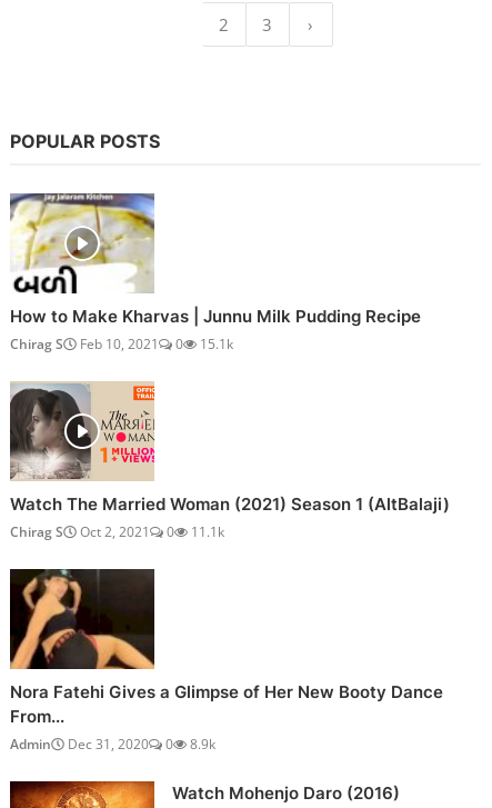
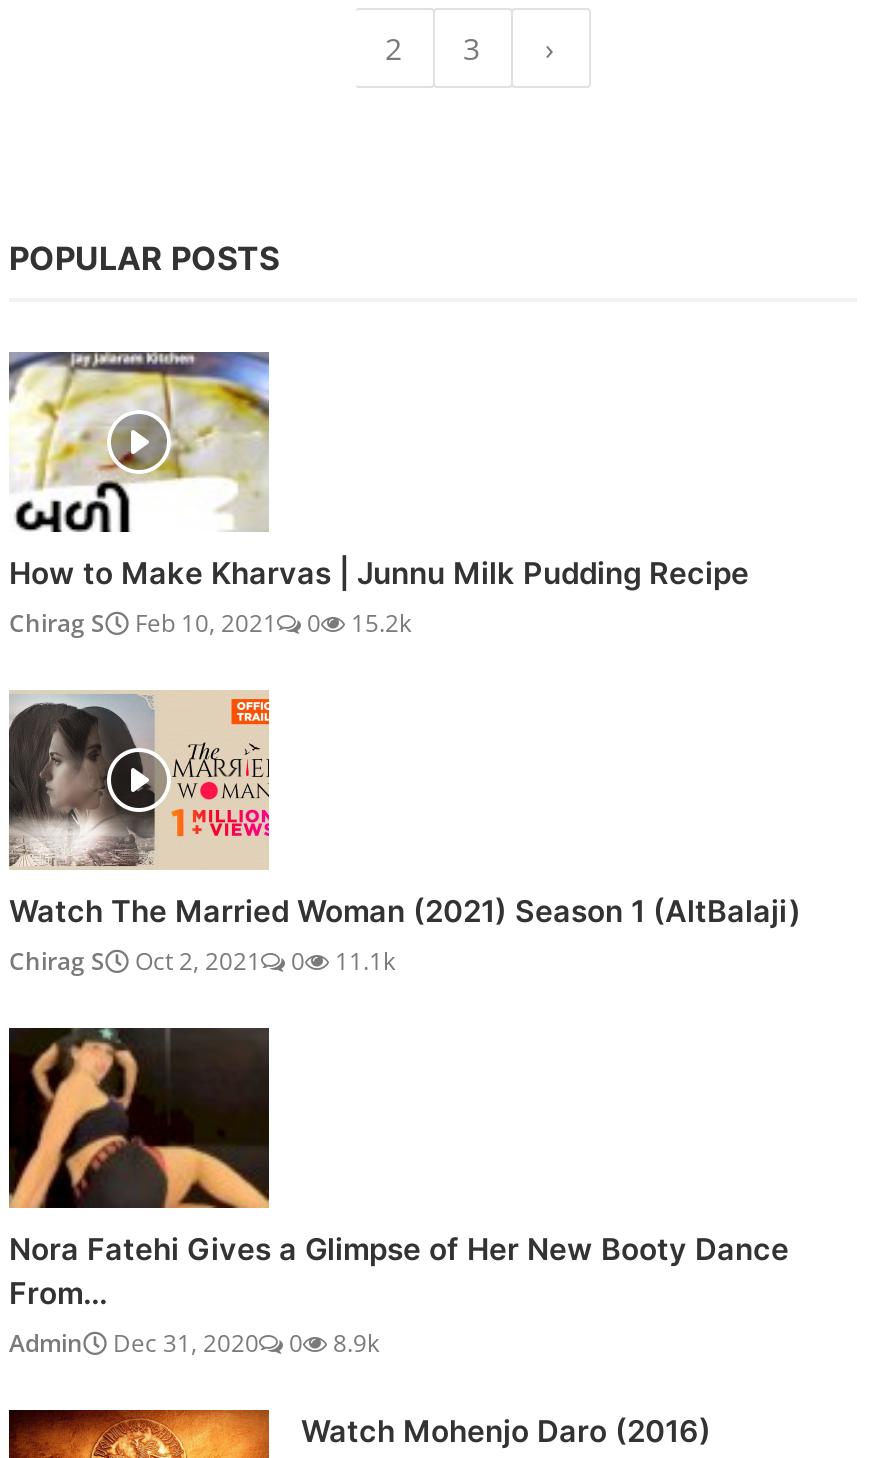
- Chirag S Feb 10, 2021 0 15.1k
+ Chirag S Feb 10, 2021 0 15.2k
